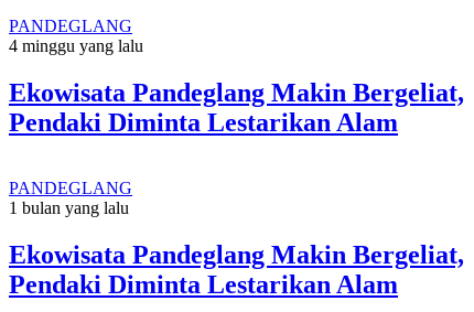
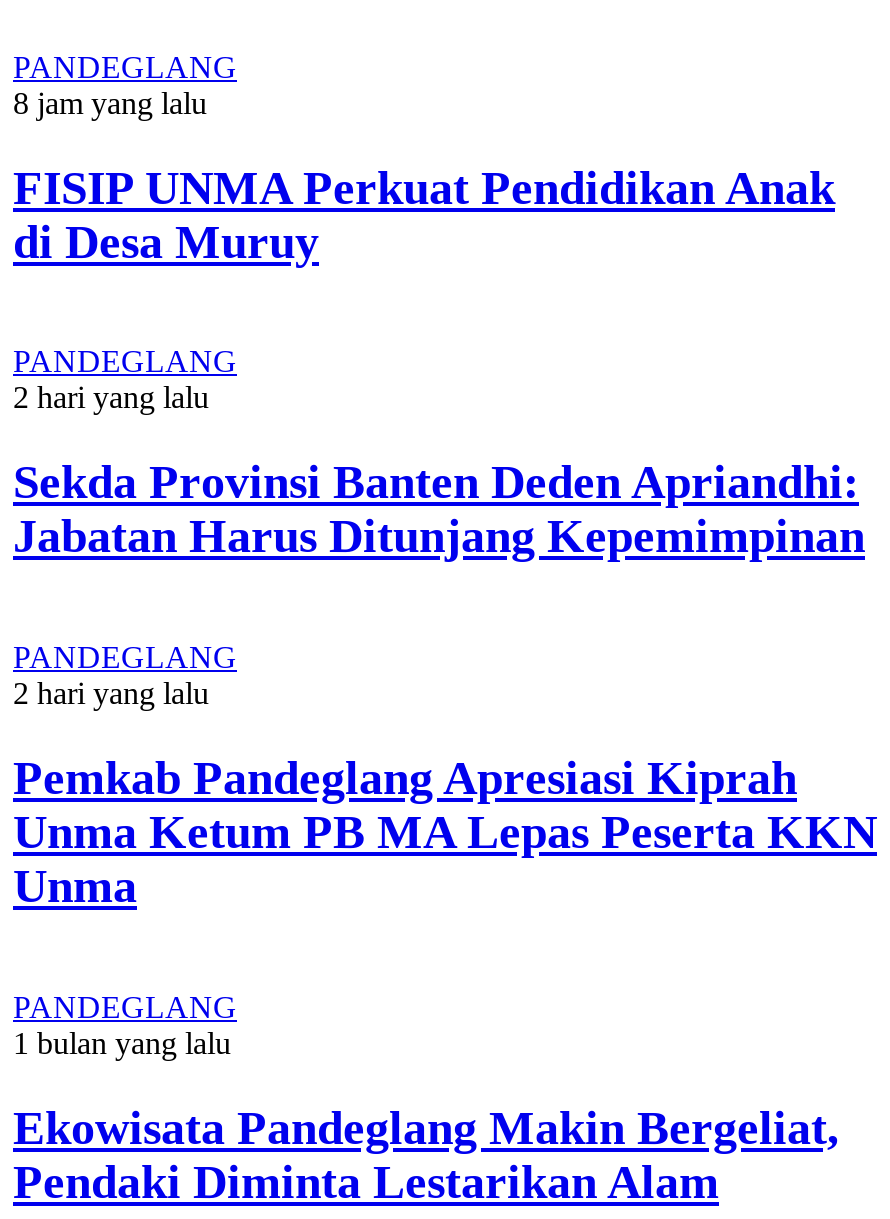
- 4 minggu yang lalu
- Ekowisata Pandeglang Makin Bergeliat,
- Pendaki Diminta Lestarikan Alam
+ 8 jam yang lalu
+ FISIP UNMA Perkuat Pendidikan Anak
+ di Desa Muruy
+ PANDEGLANG
+ 2 hari yang lalu
+ Sekda Provinsi Banten Deden Apriandhi:
+ Jabatan Harus Ditunjang Kepemimpinan
+ PANDEGLANG
+ 2 hari yang lalu
+ Pemkab Pandeglang Apresiasi Kiprah
+ Unma Ketum PB MA Lepas Peserta KKN
+ Unma
